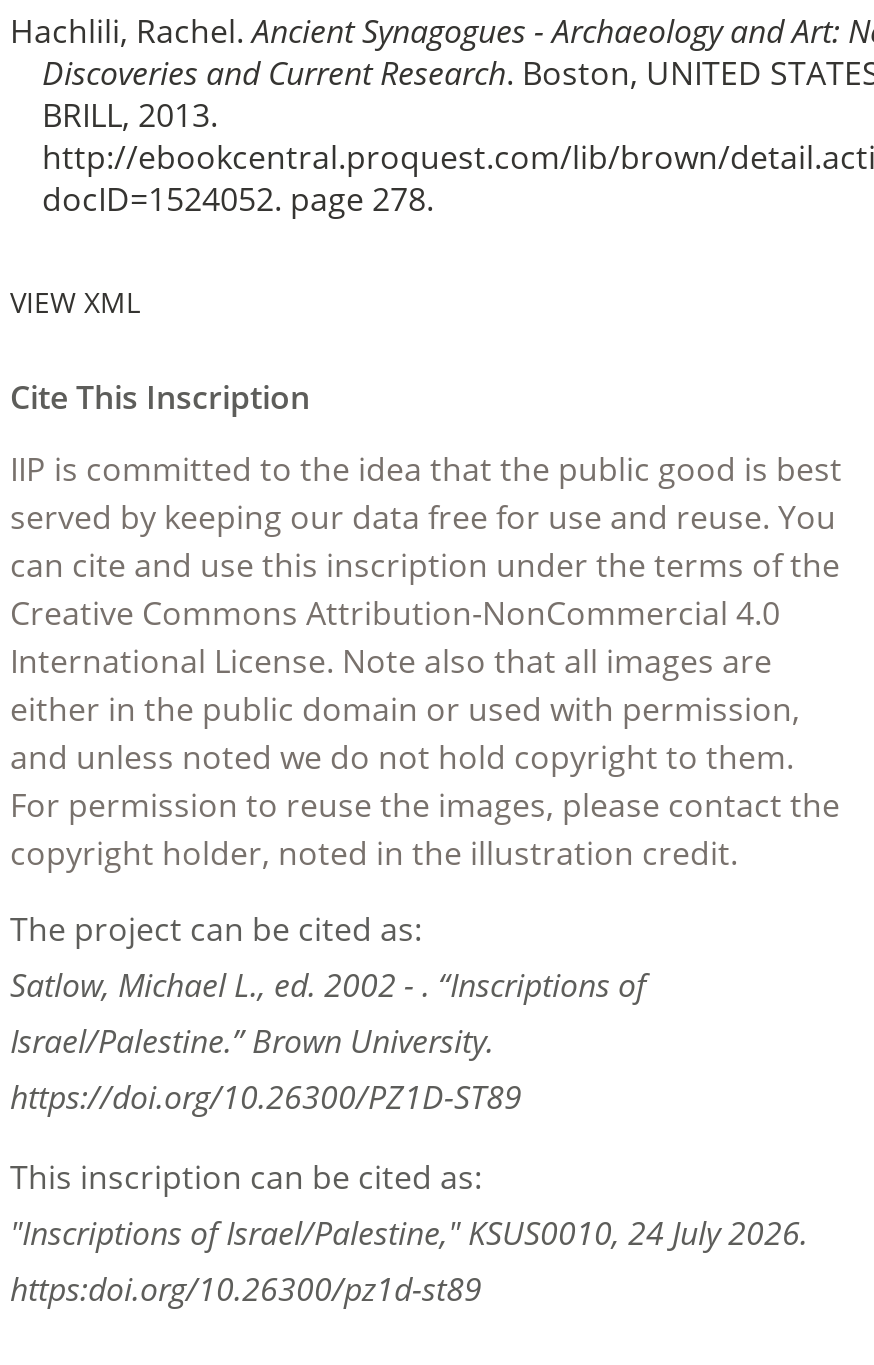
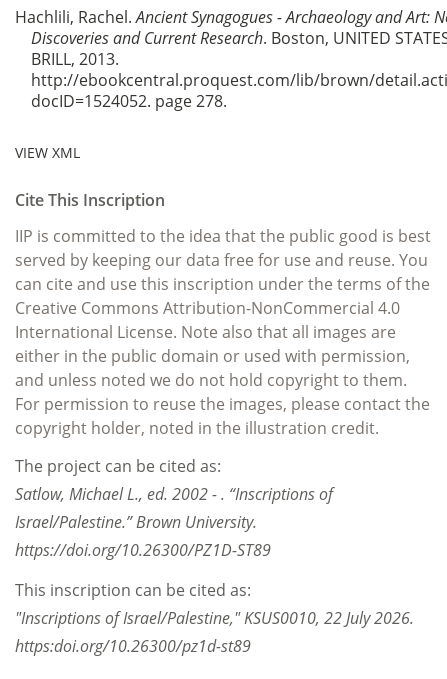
- "Inscriptions of Israel/Palestine," KSUS0010, 24 July 2026.
+ "Inscriptions of Israel/Palestine," KSUS0010, 22 July 2026.
